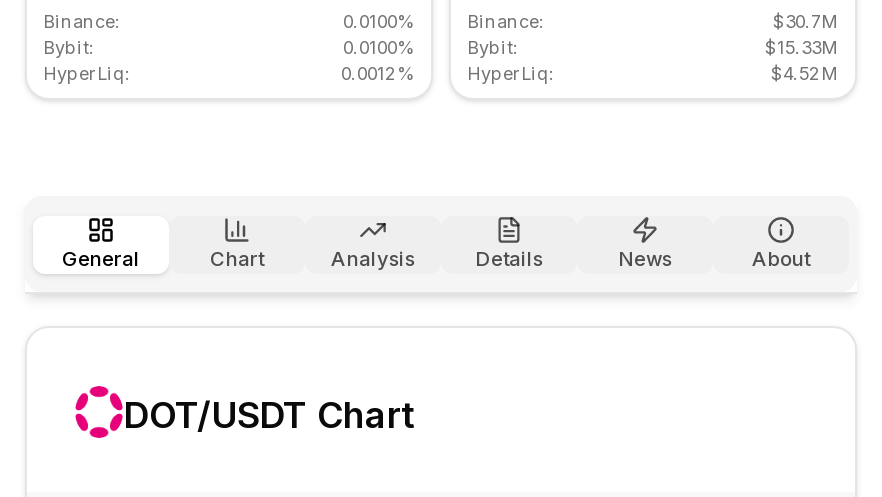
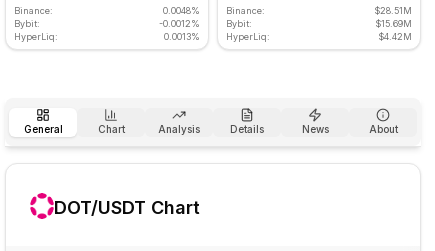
- 0.0100%
+ 0.0048%

- $30.7M
+ $28.51M

- 0.0100%
+ -0.0012%

- $15.33M
+ $15.69M

- 0.0012%
+ 0.0013%

- $4.52M
+ $4.42M
